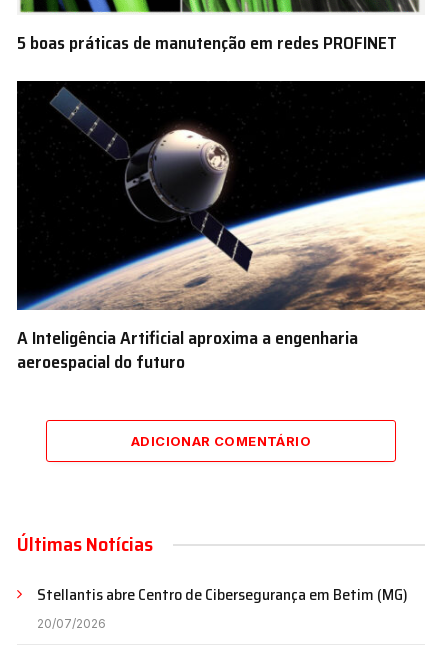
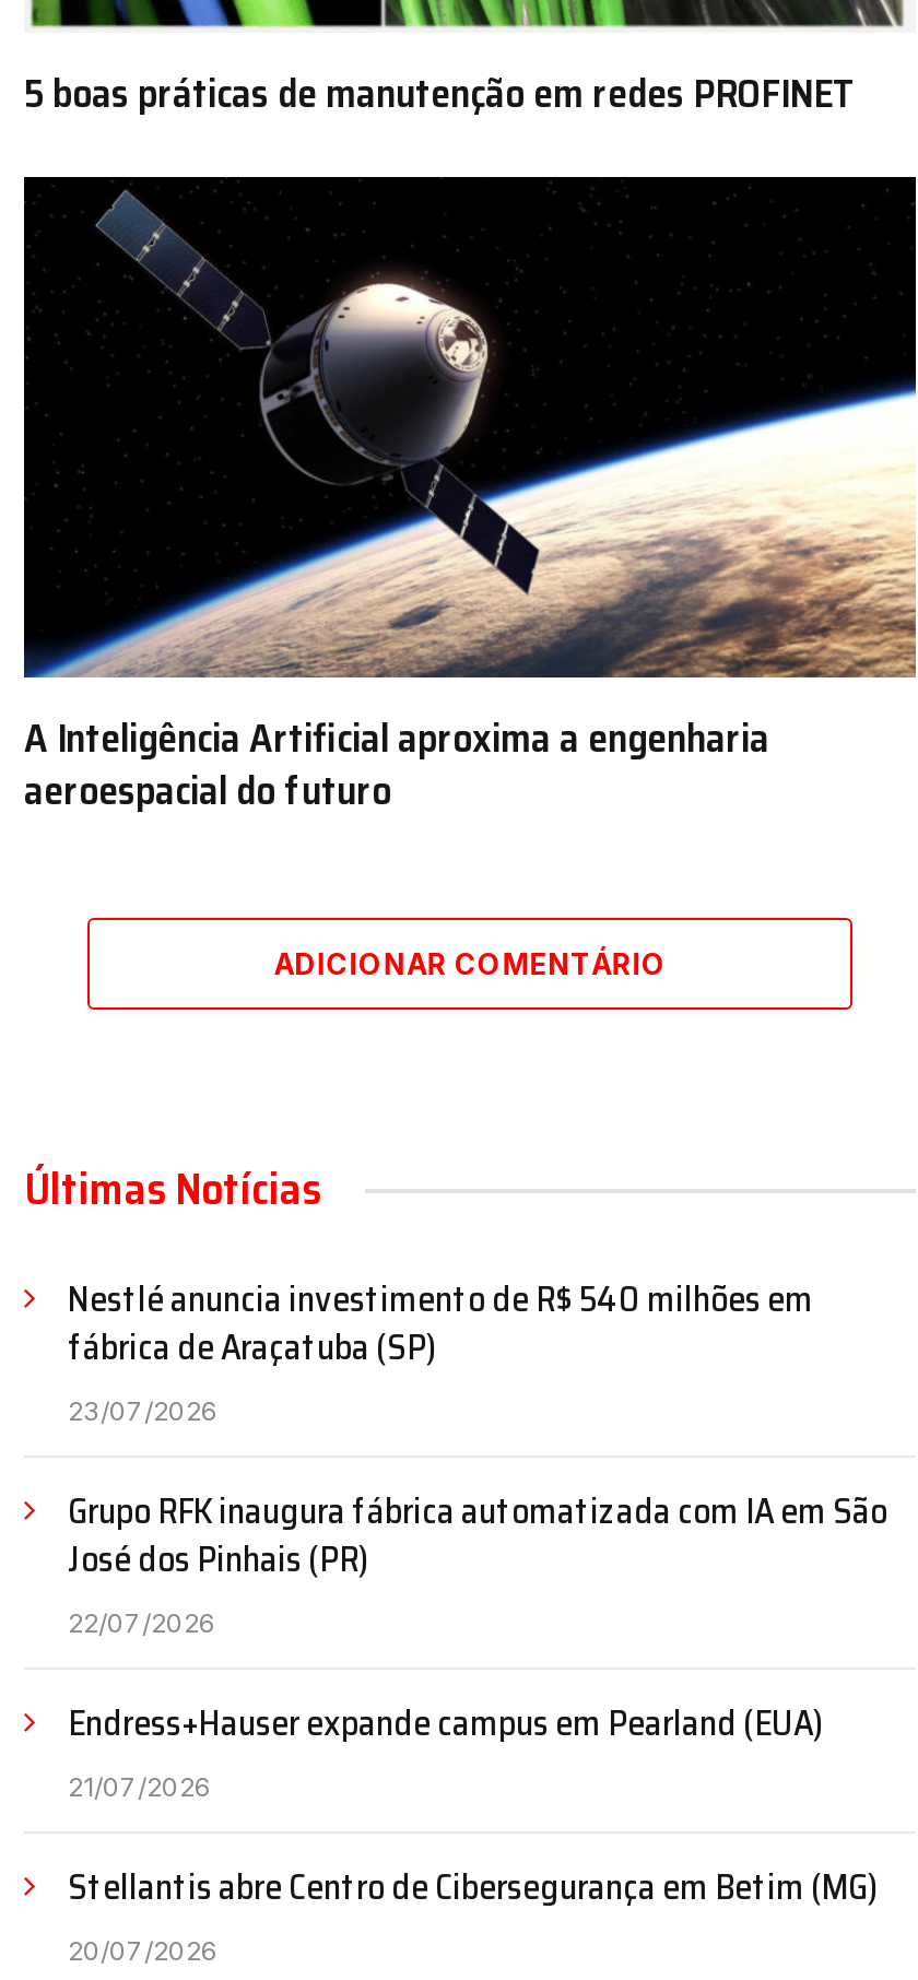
+ Nestlé anuncia investimento de R$ 540 milhões em
+ fábrica de Araçatuba (SP)
+ 23/07/2026
+ Grupo RFK inaugura fábrica automatizada com IA em São
+ José dos Pinhais (PR)
+ 22/07/2026
+ Endress+Hauser expande campus em Pearland (EUA)
+ 21/07/2026
